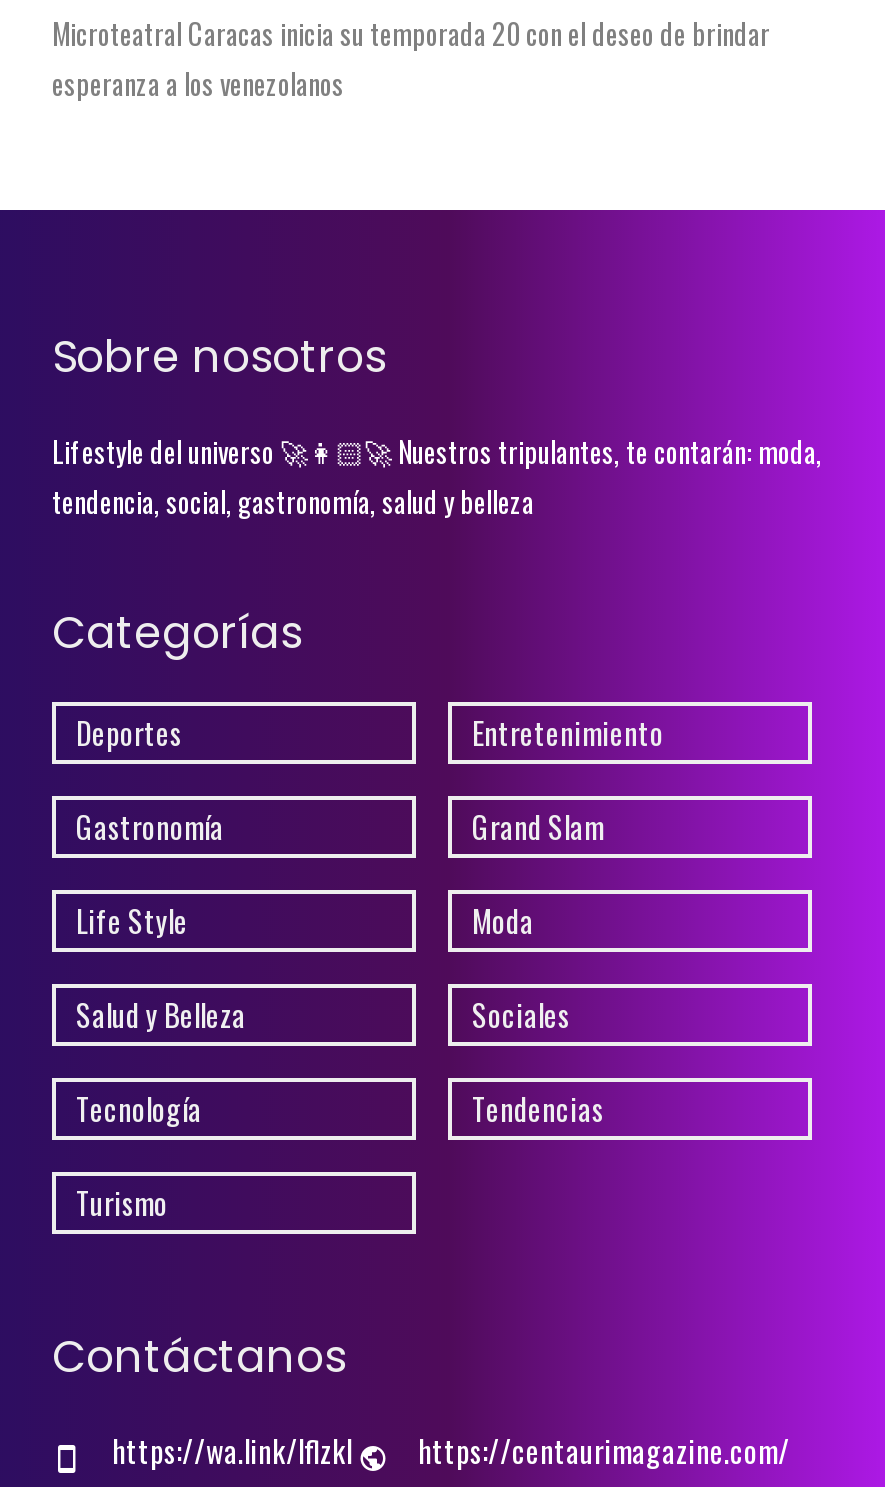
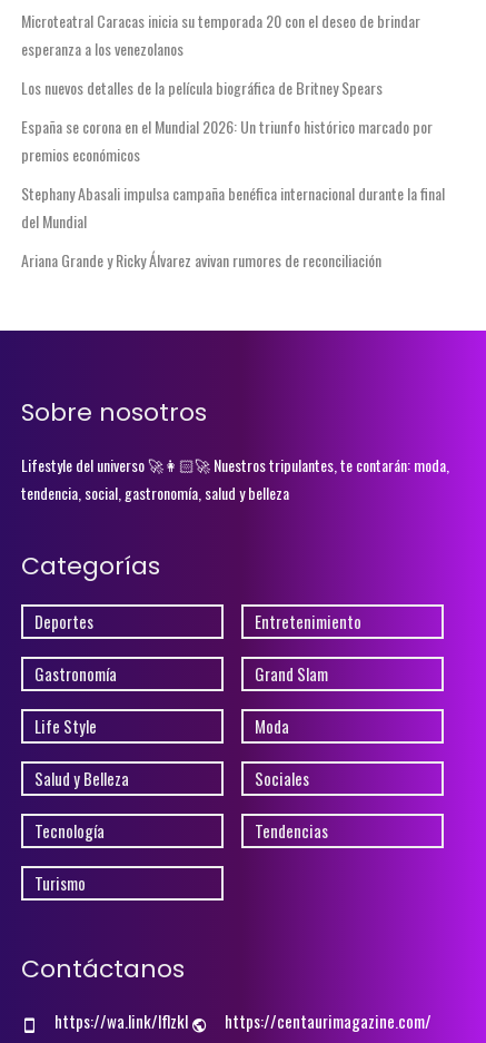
+ Los nuevos detalles de la película biográfica de Britney Spears
+ España se corona en el Mundial 2026: Un triunfo histórico marcado por
+ premios económicos
+ Stephany Abasali impulsa campaña benéfica internacional durante la final
+ del Mundial
+ Ariana Grande y Ricky Álvarez avivan rumores de reconciliación
